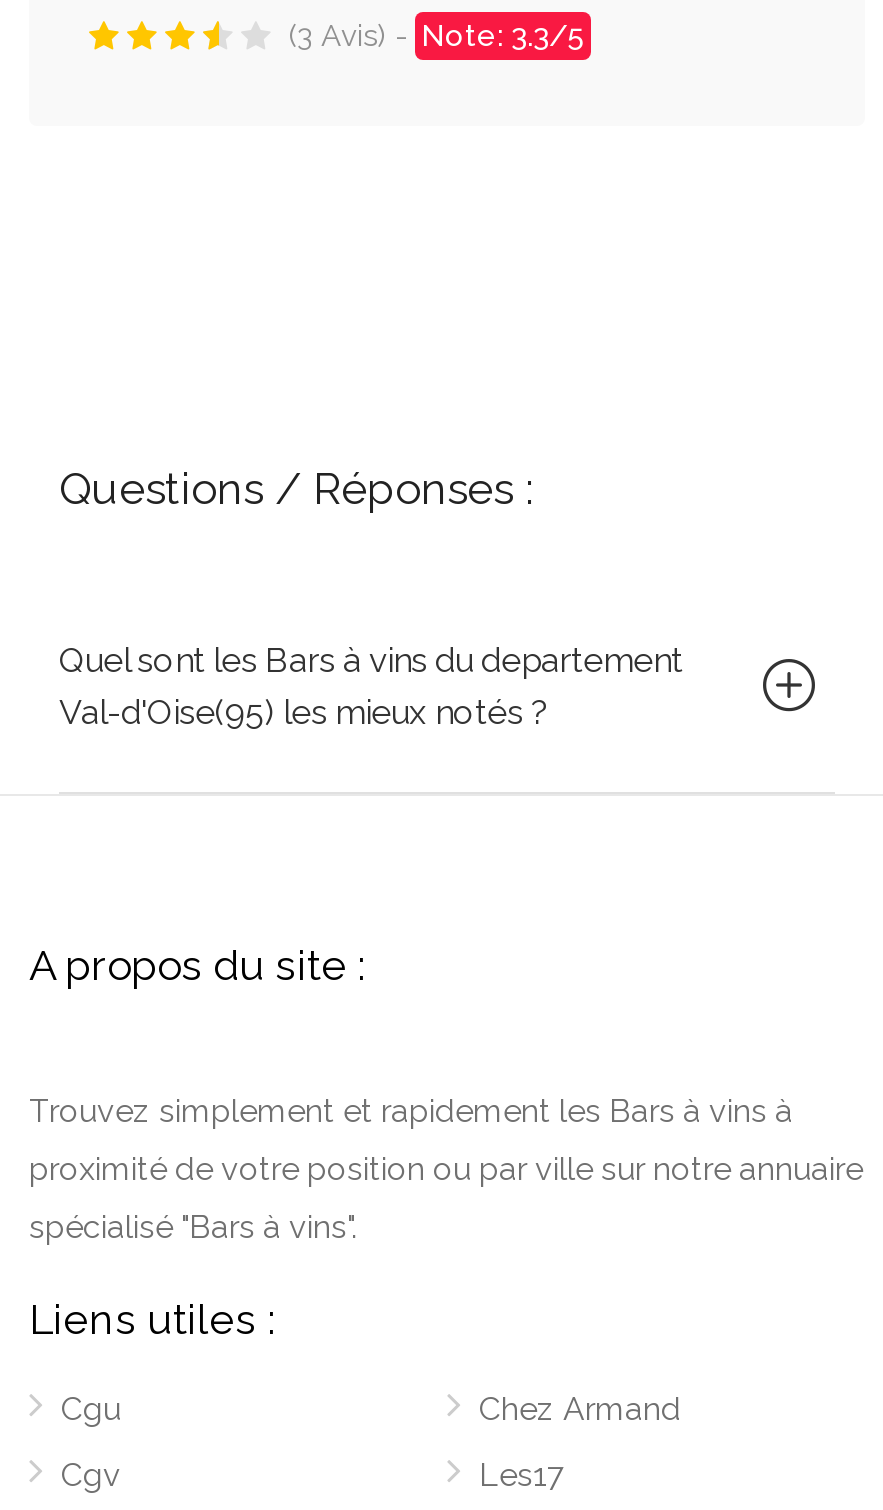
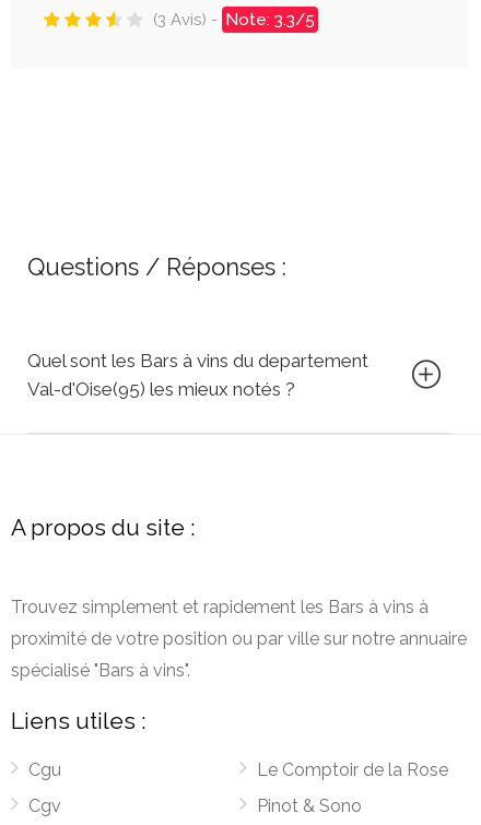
- Chez Armand
+ Le Comptoir de la Rose

- Les17
+ Pinot & Sono
